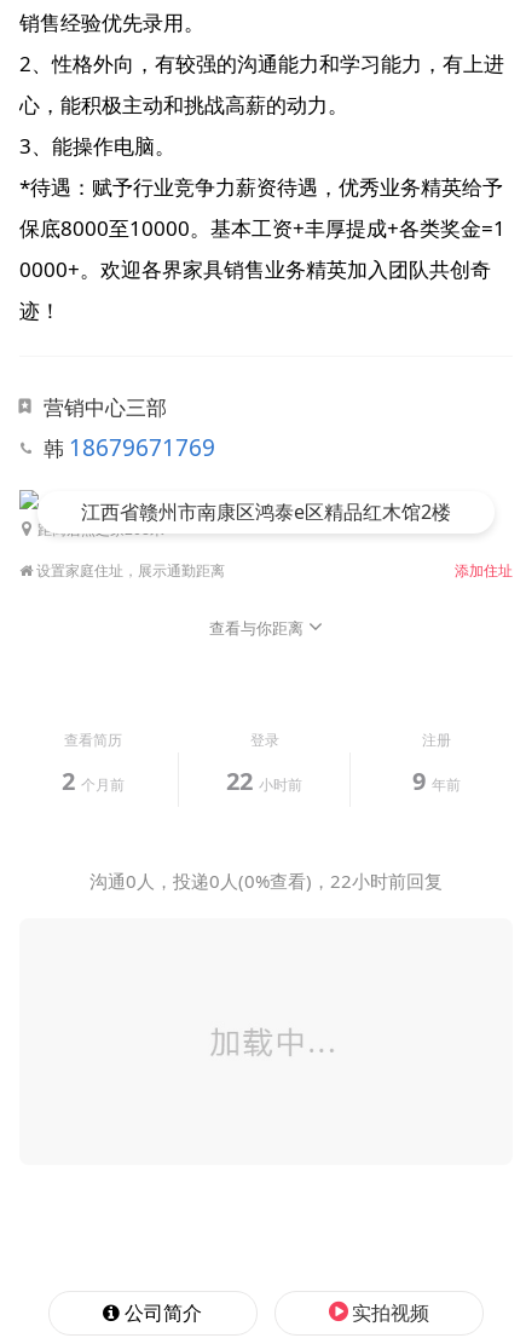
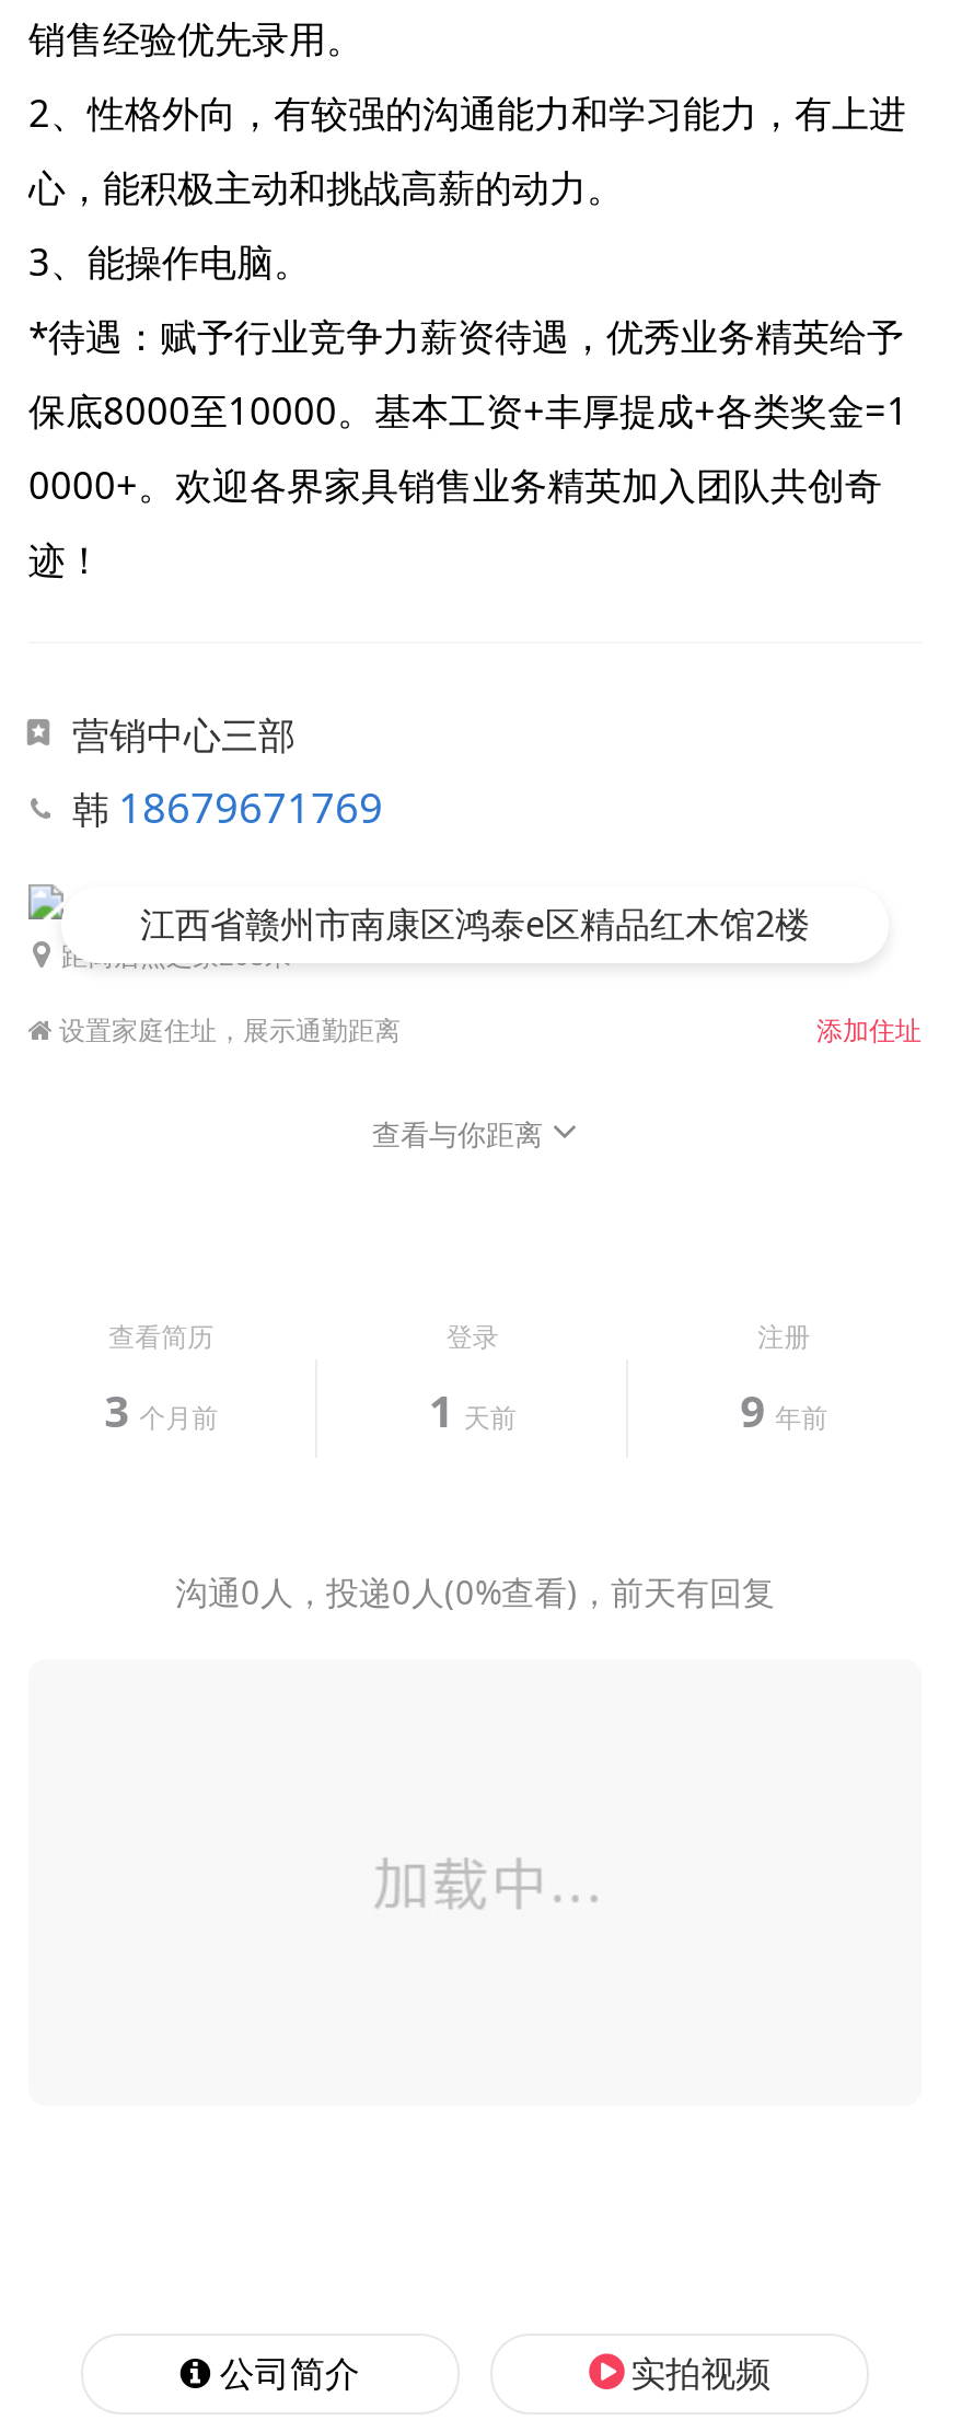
- 2个月前
+ 3个月前

- 22小时前
+ 1天前

- 沟通0人，投递0人(0%查看)，22小时前回复
+ 沟通0人，投递0人(0%查看)，前天有回复
